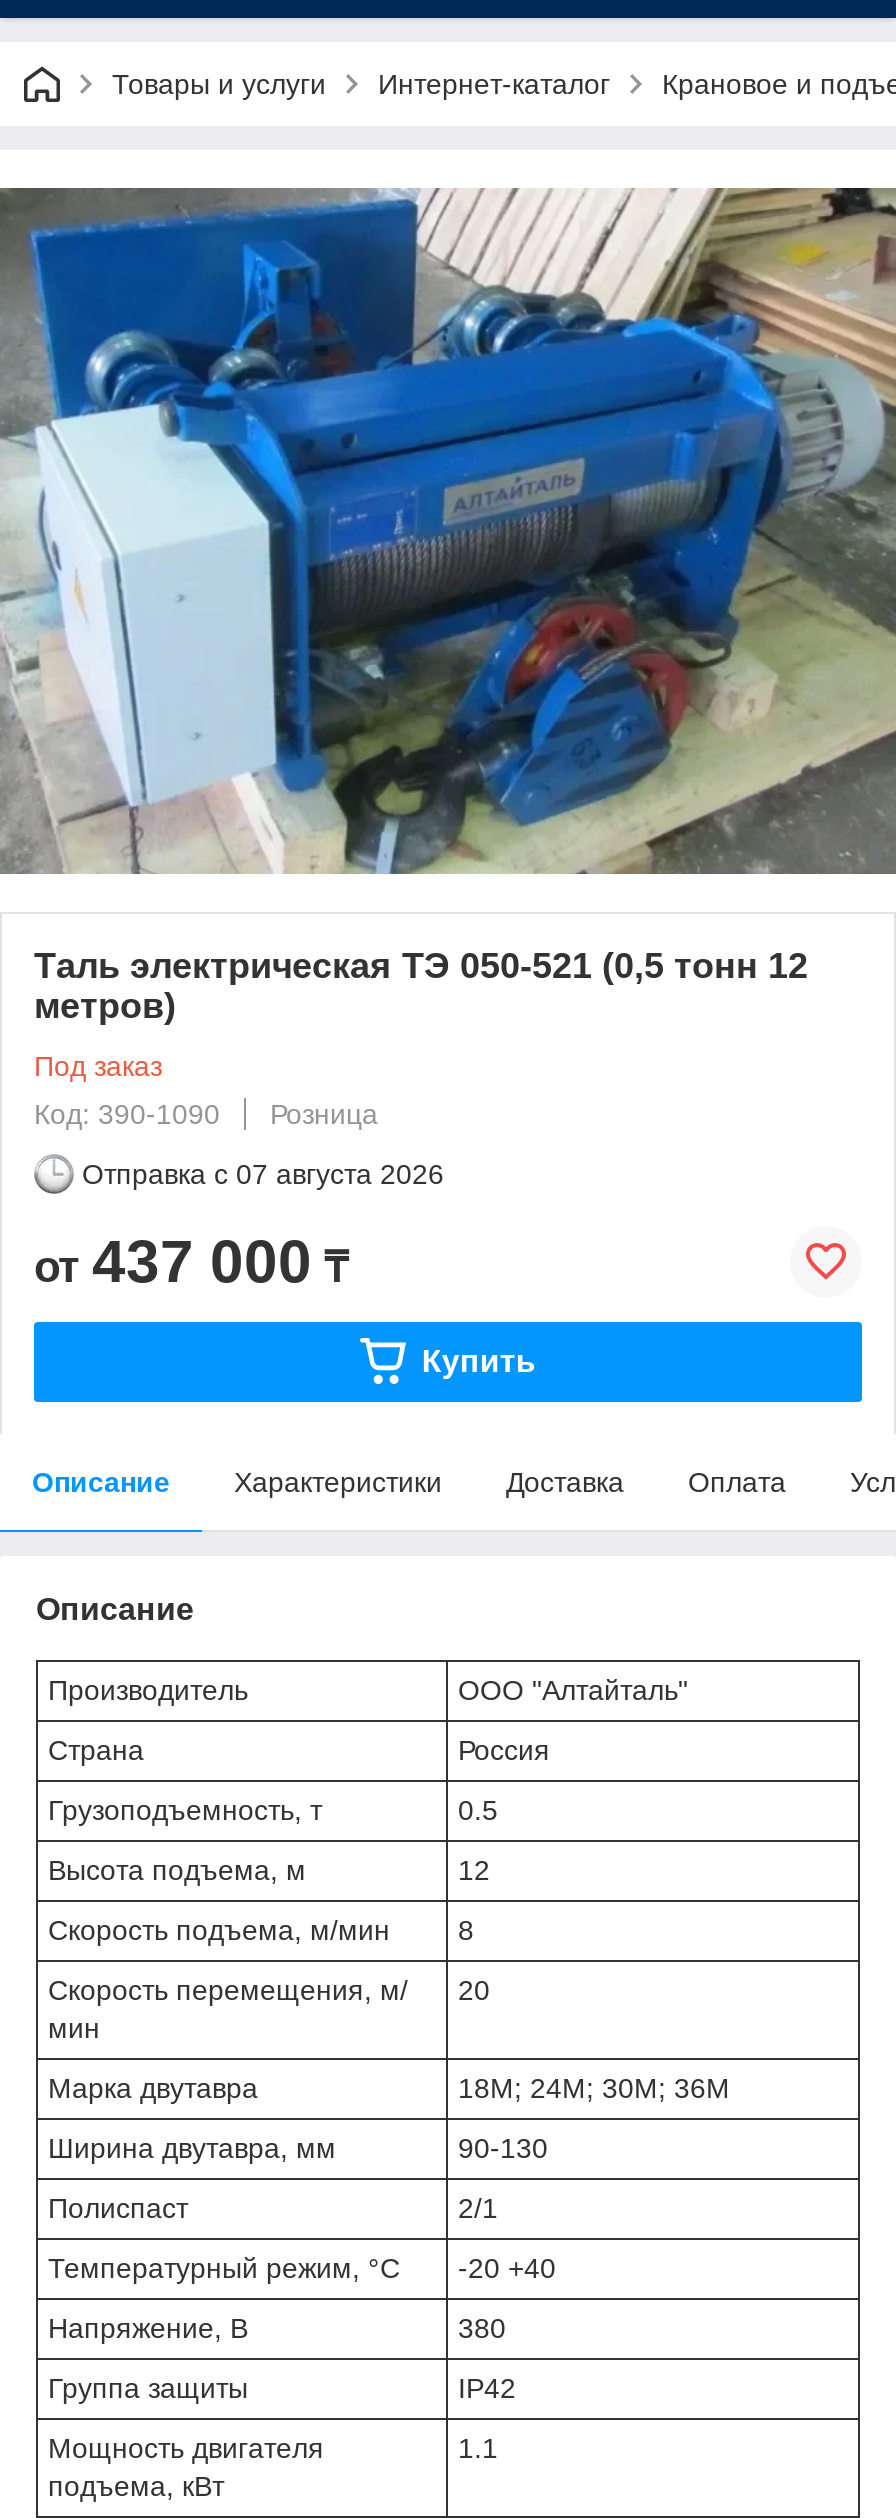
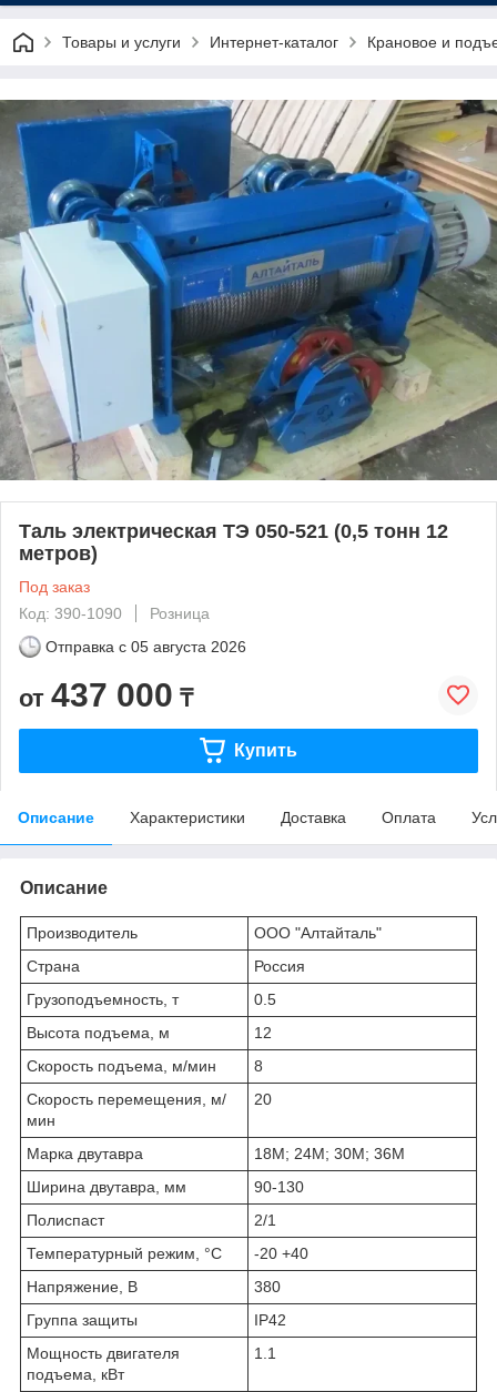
- Отправка с 07 августа 2026
+ Отправка с 05 августа 2026
